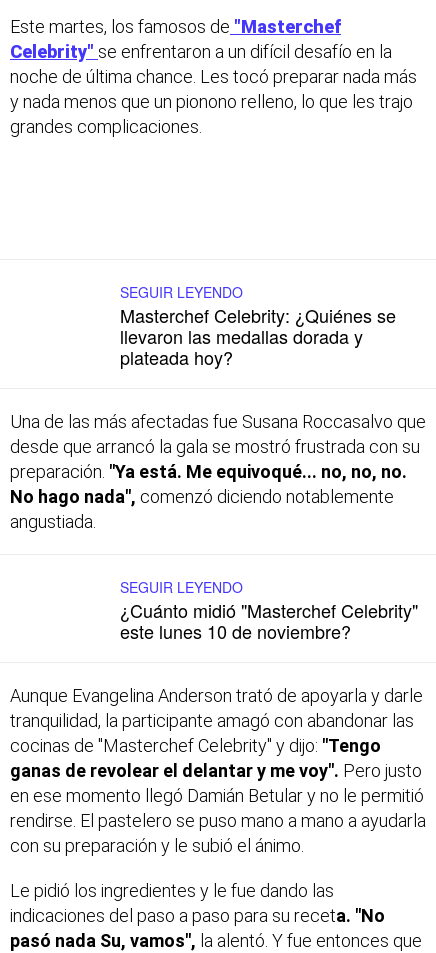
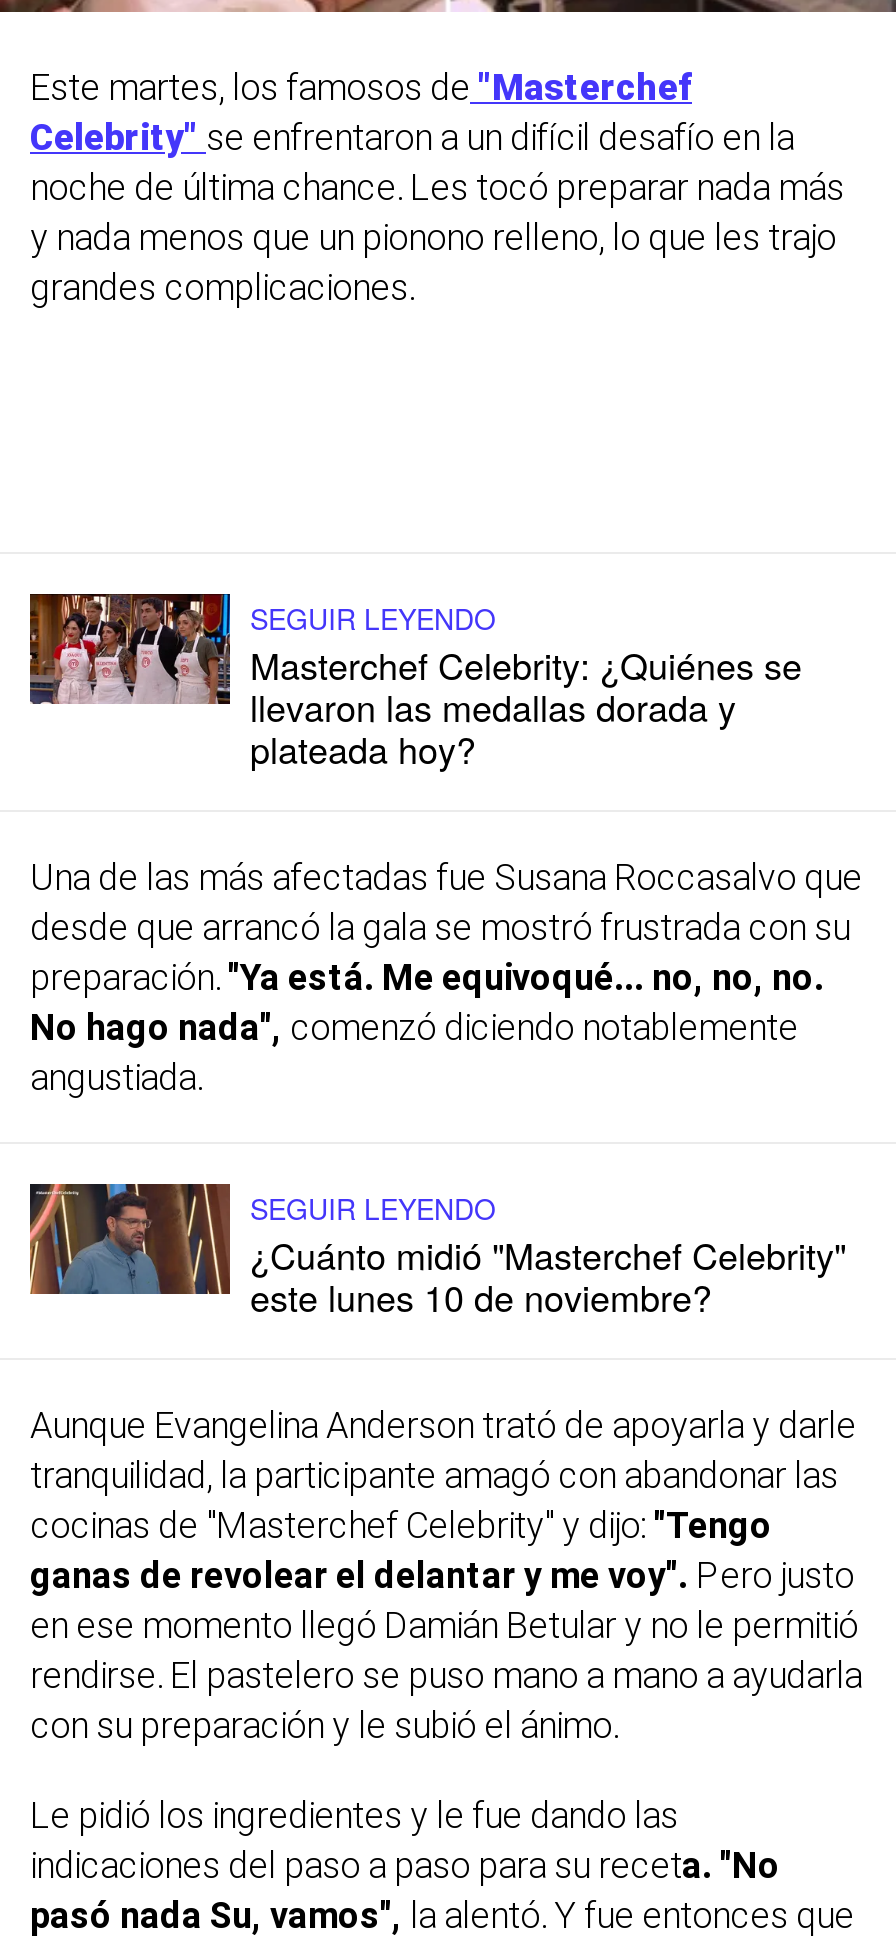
+ [image]

+ [image]
